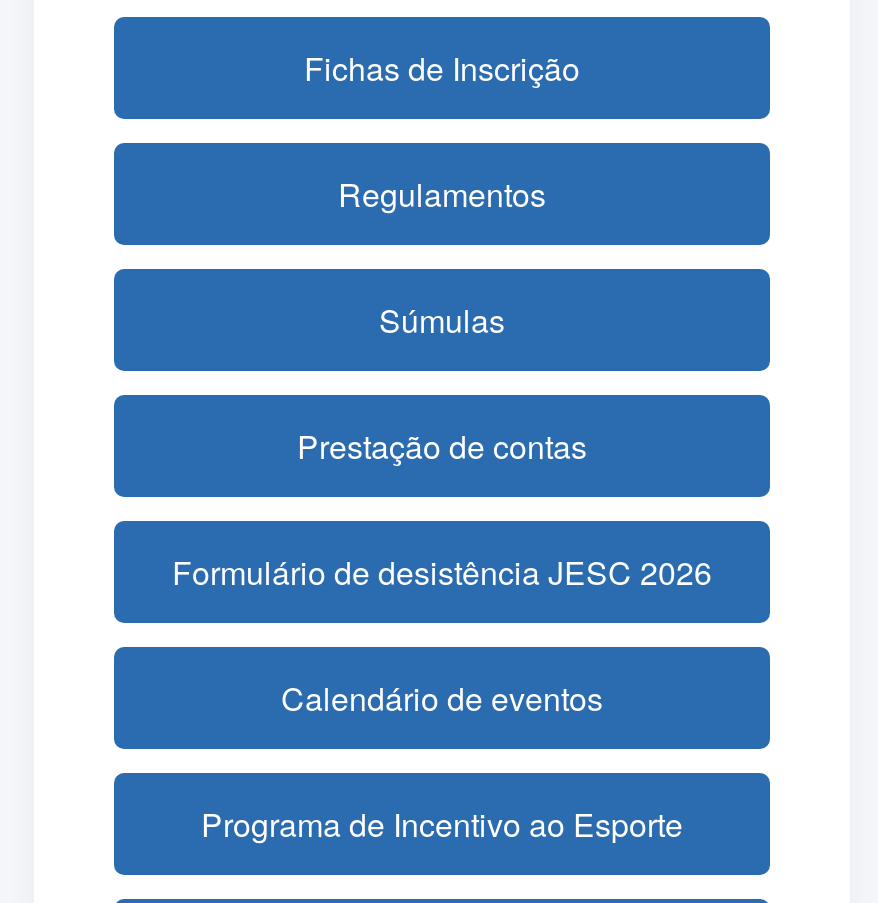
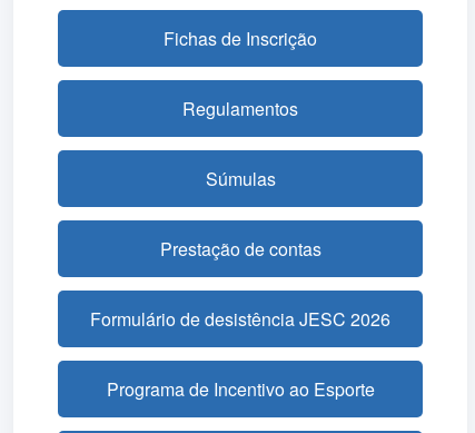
- Calendário de eventos
